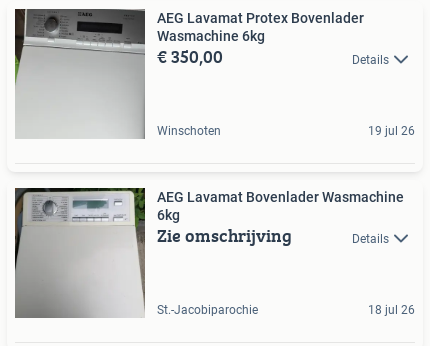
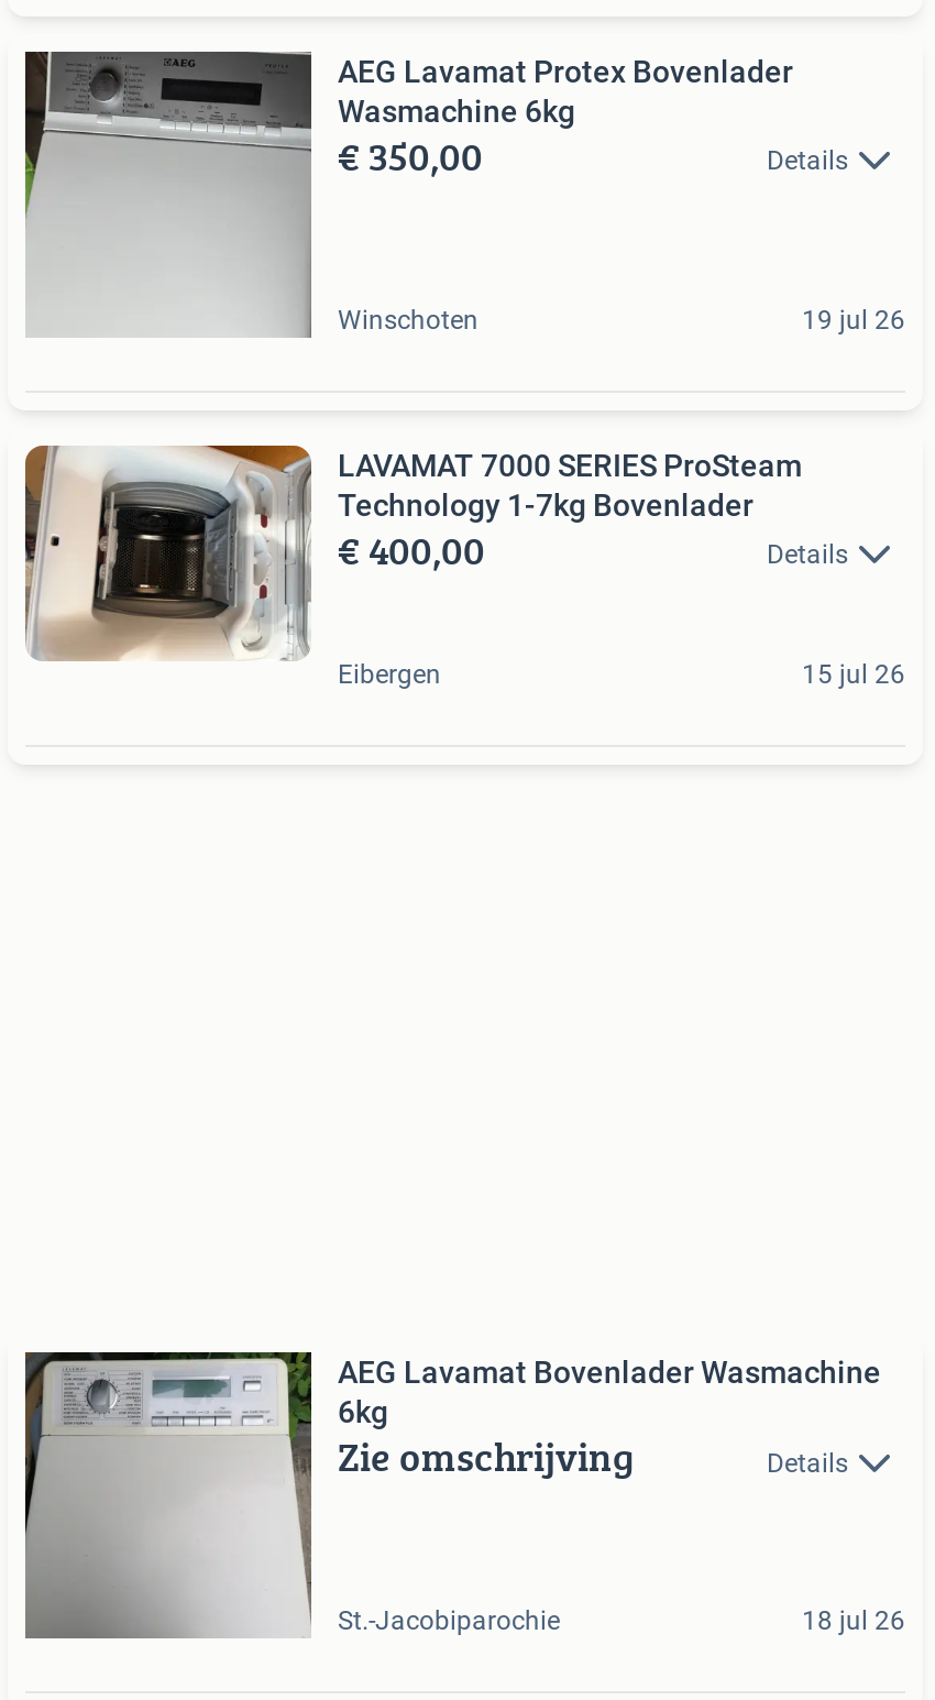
+ [image]
+ LAVAMAT 7000 SERIES ProSteam
+ Technology 1-7kg Bovenlader
+ € 400,00
+ Details

+ Eibergen
+ 15 jul 26
